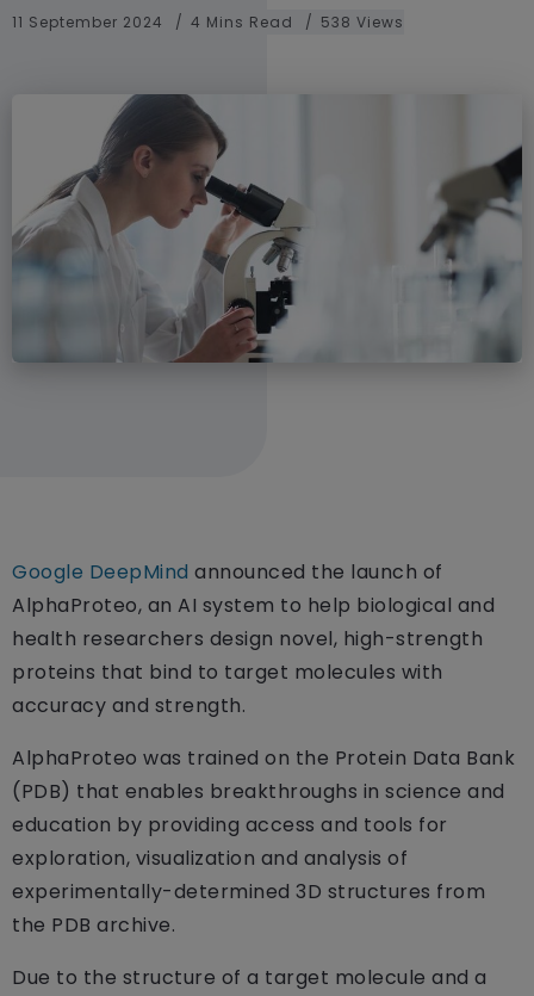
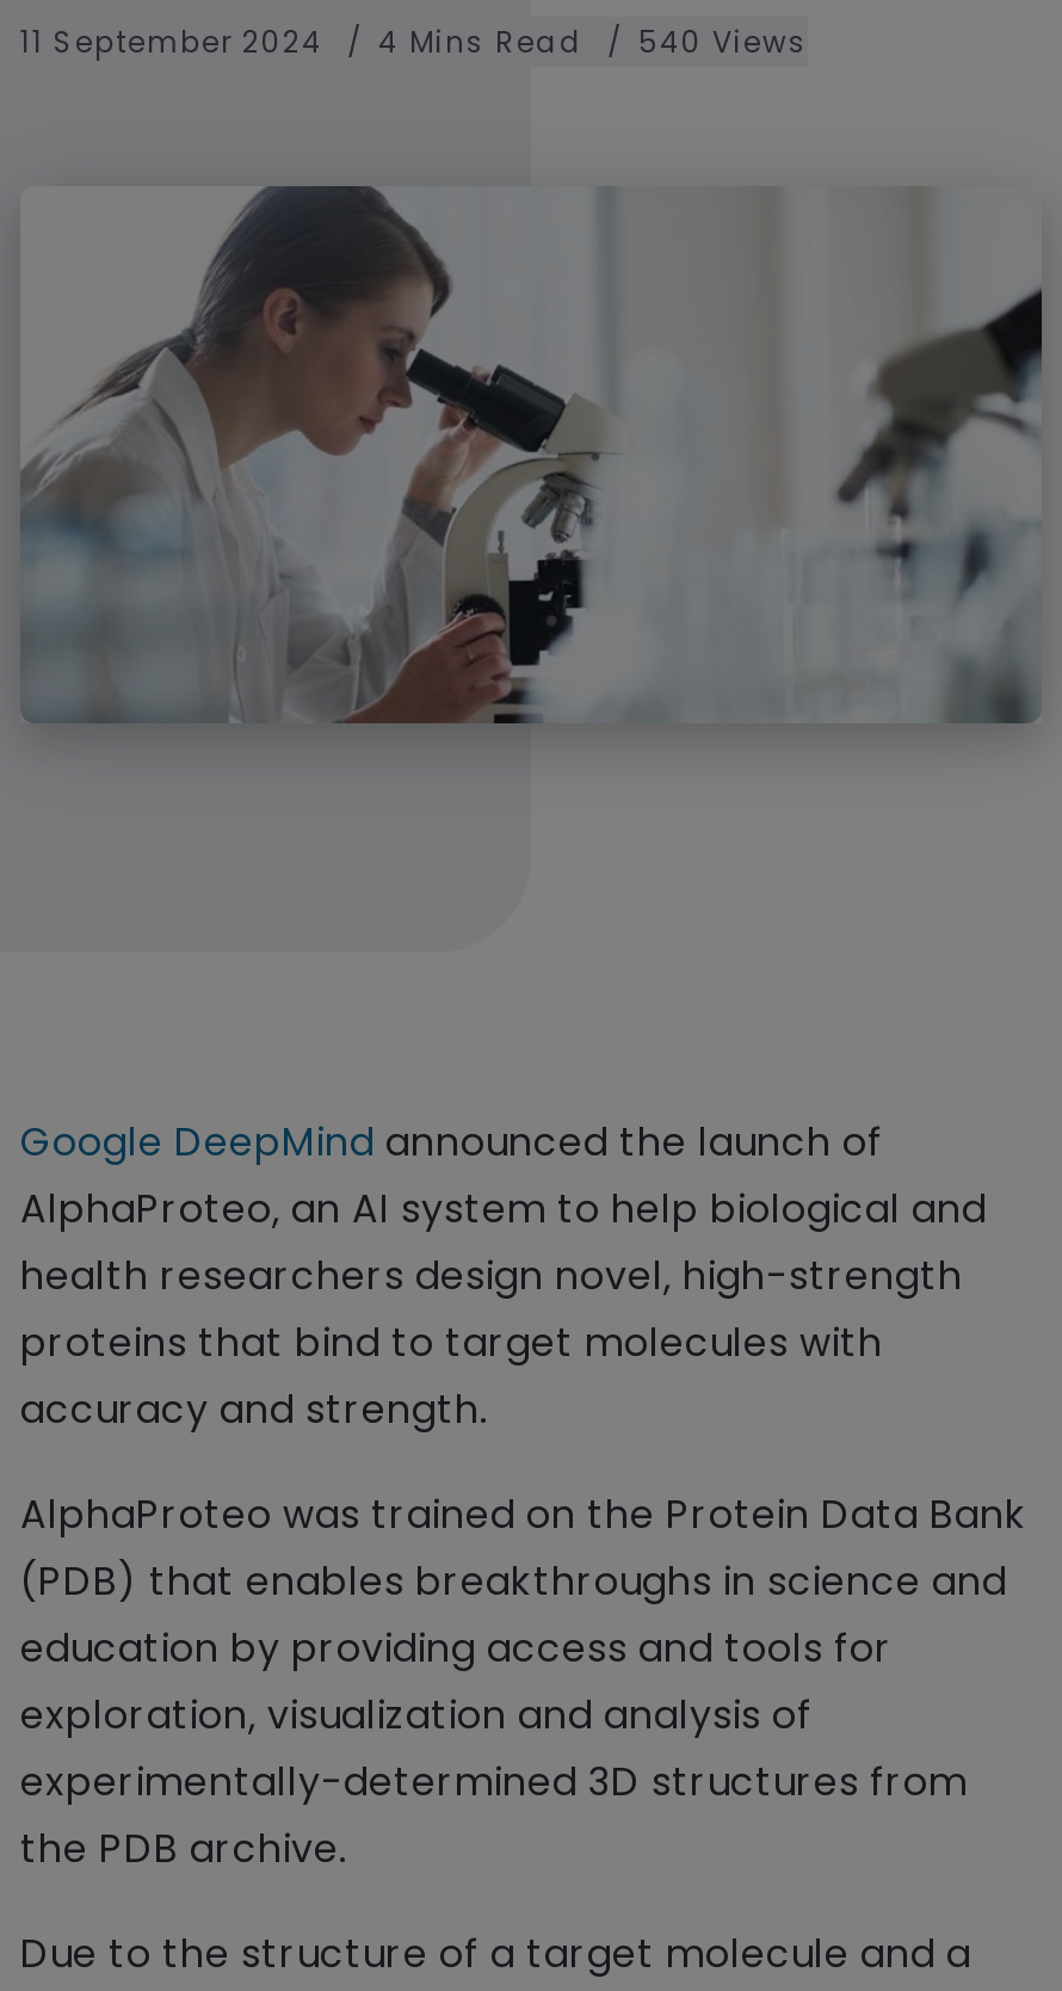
- 11 September 2024 4 Mins Read 538 Views
+ 11 September 2024 4 Mins Read 540 Views
